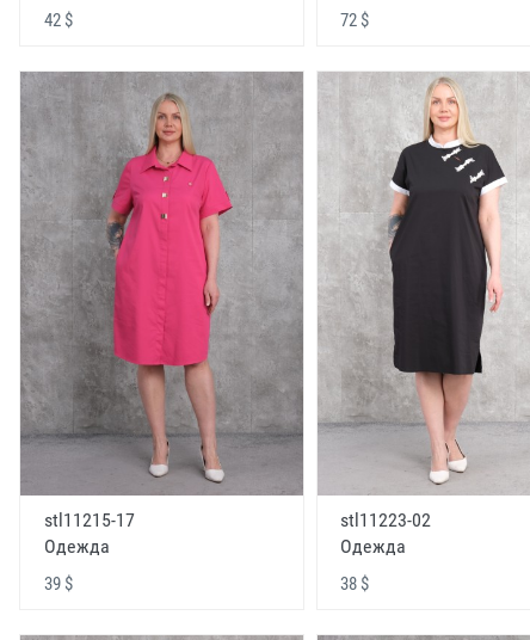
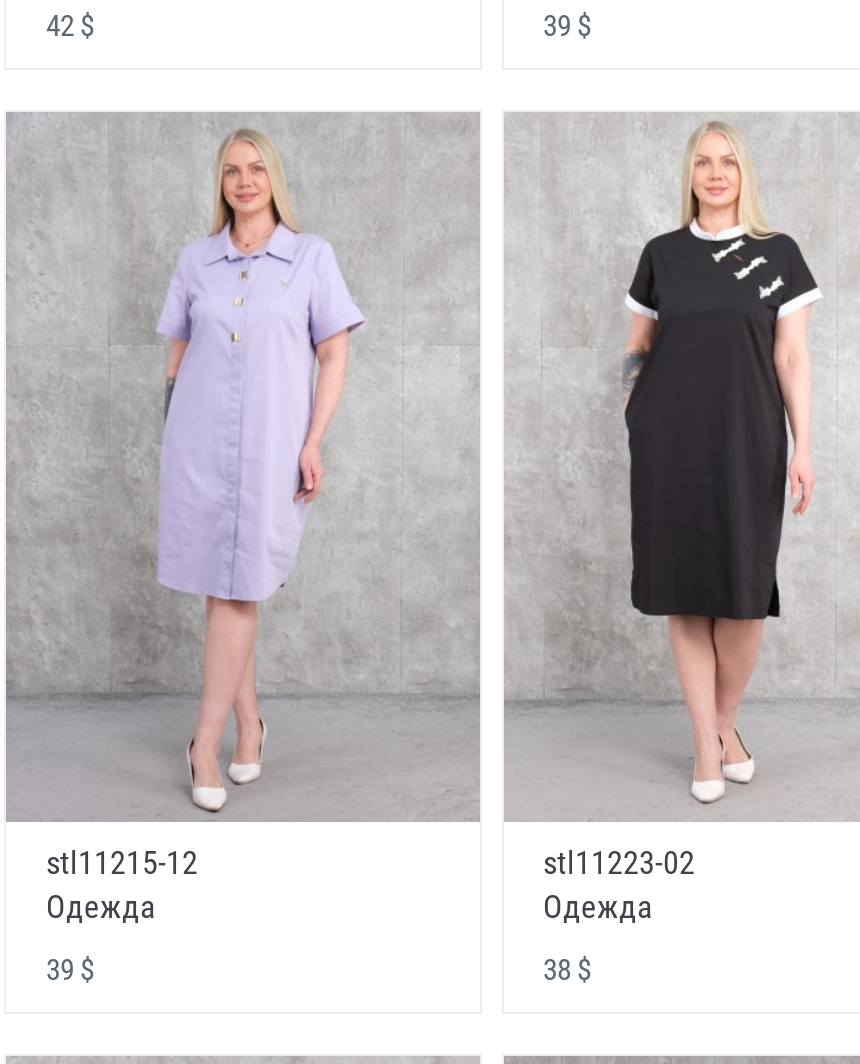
- 72 $
+ 39 $

- [image]
- stl11215-17
+ [image]
+ stl11215-12
